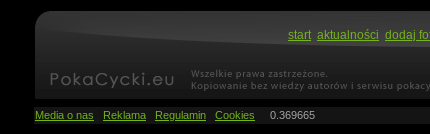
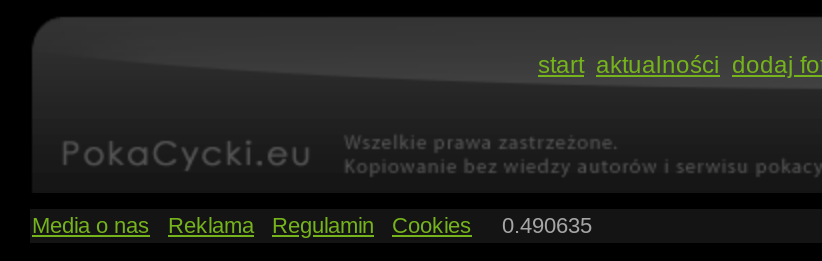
- Media o nas Reklama Regulamin Cookies 0.369665
+ Media o nas Reklama Regulamin Cookies 0.490635
